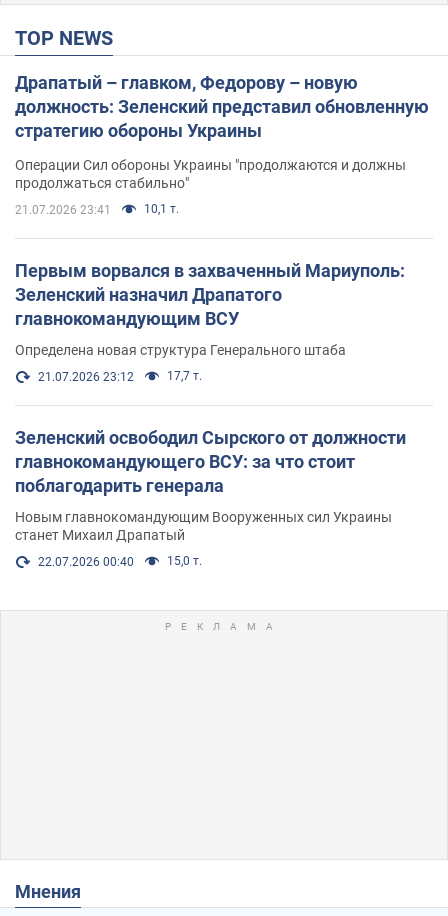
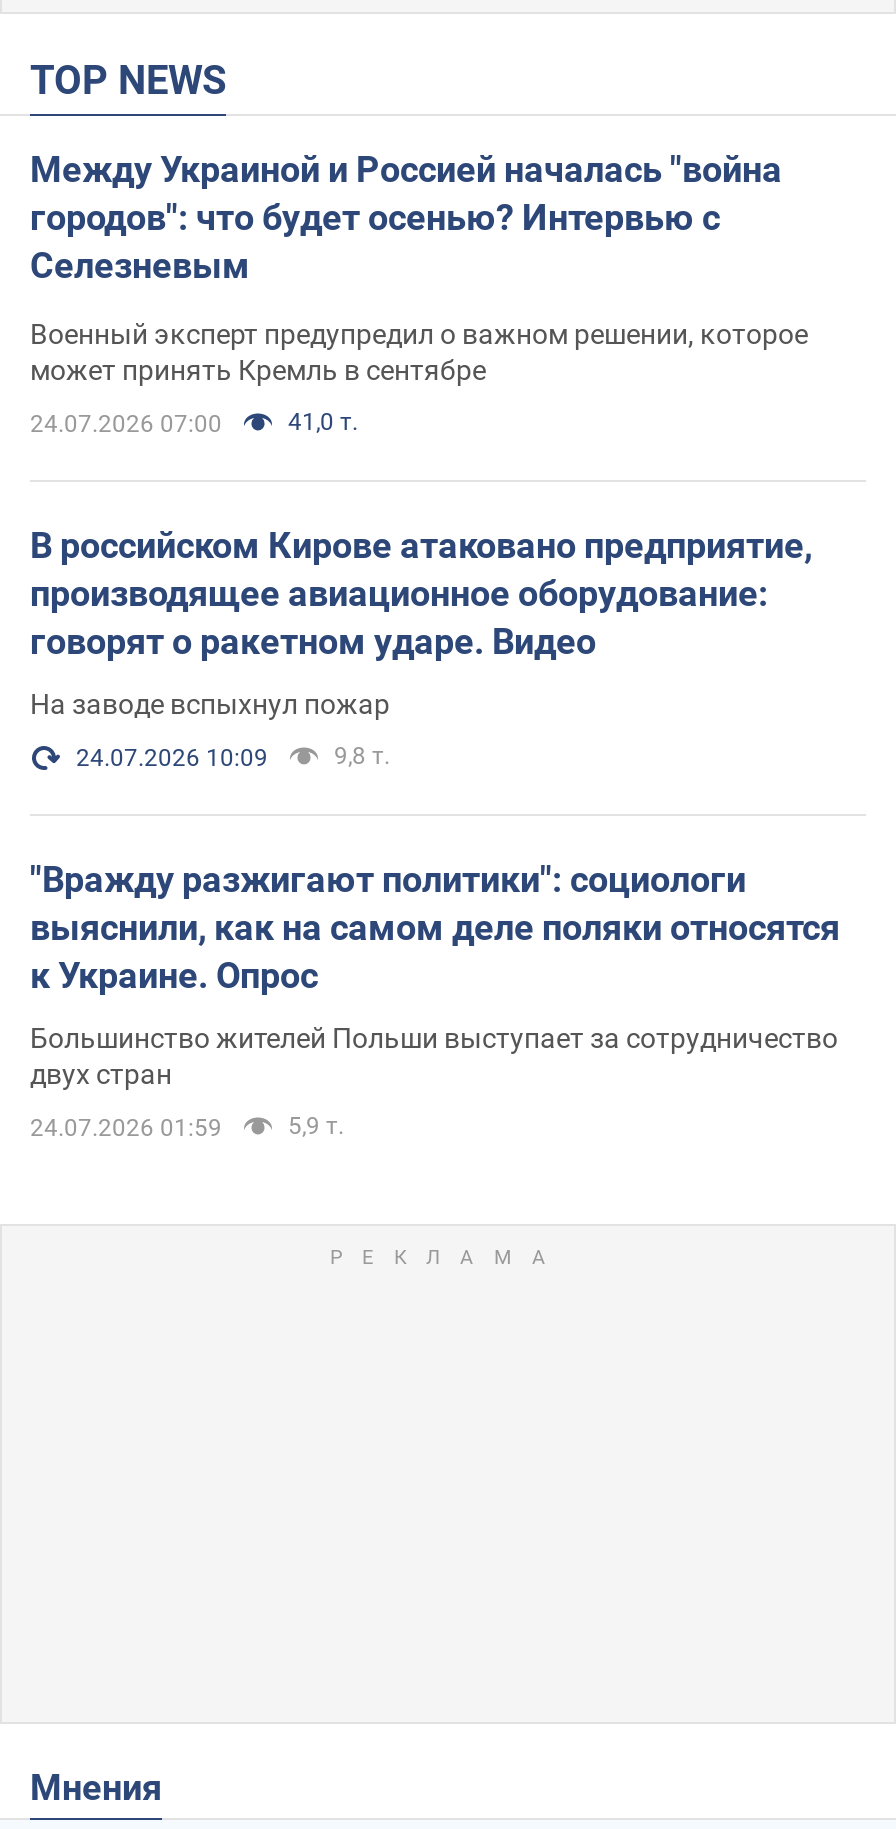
- Драпатый – главком, Федорову – новую
- должность: Зеленский представил обновленную
- стратегию обороны Украины
+ Между Украиной и Россией началась "война
+ городов": что будет осенью? Интервью с
+ Селезневым

- Операции Сил обороны Украины "продолжаются и должны
- продолжаться стабильно"
+ Военный эксперт предупредил о важном решении, которое
+ может принять Кремль в сентябре

- 21.07.2026 23:41
- 10,1 т.
+ 24.07.2026 07:00
+ 41,0 т.

- Первым ворвался в захваченный Мариуполь:
- Зеленский назначил Драпатого
- главнокомандующим ВСУ
+ В российском Кирове атаковано предприятие,
+ производящее авиационное оборудование:
+ говорят о ракетном ударе. Видео

- Определена новая структура Генерального штаба
+ На заводе вспыхнул пожар

- 21.07.2026 23:12
- 17,7 т.
+ 24.07.2026 10:09
+ 9,8 т.

- Зеленский освободил Сырского от должности
- главнокомандующего ВСУ: за что стоит
- поблагодарить генерала
+ "Вражду разжигают политики": социологи
+ выяснили, как на самом деле поляки относятся
+ к Украине. Опрос

- Новым главнокомандующим Вооруженных сил Украины
- станет Михаил Драпатый
+ Большинство жителей Польши выступает за сотрудничество
+ двух стран

- 22.07.2026 00:40
- 15,0 т.
+ 24.07.2026 01:59
+ 5,9 т.
